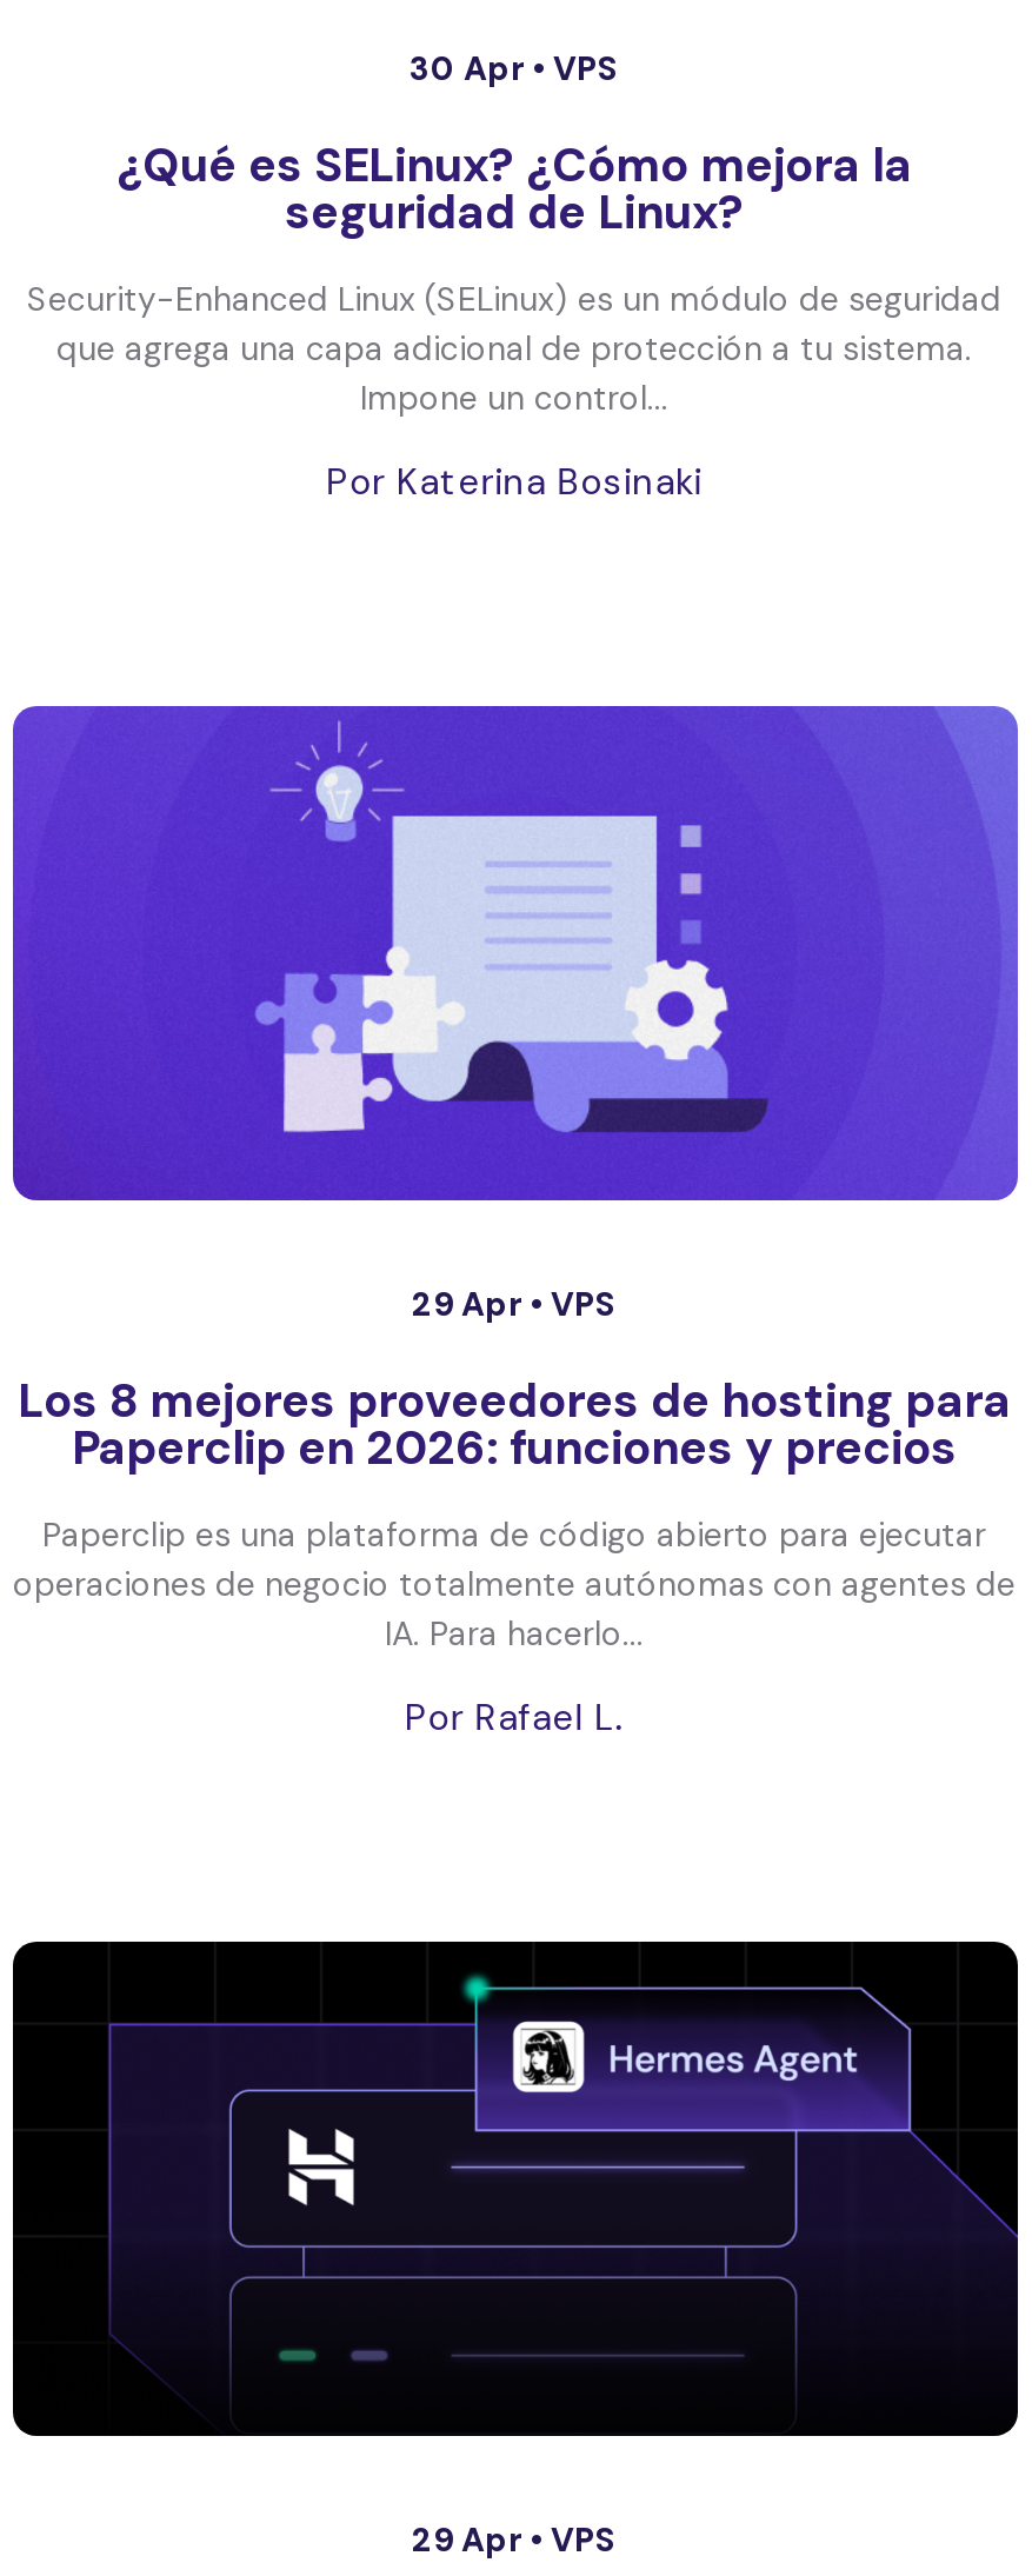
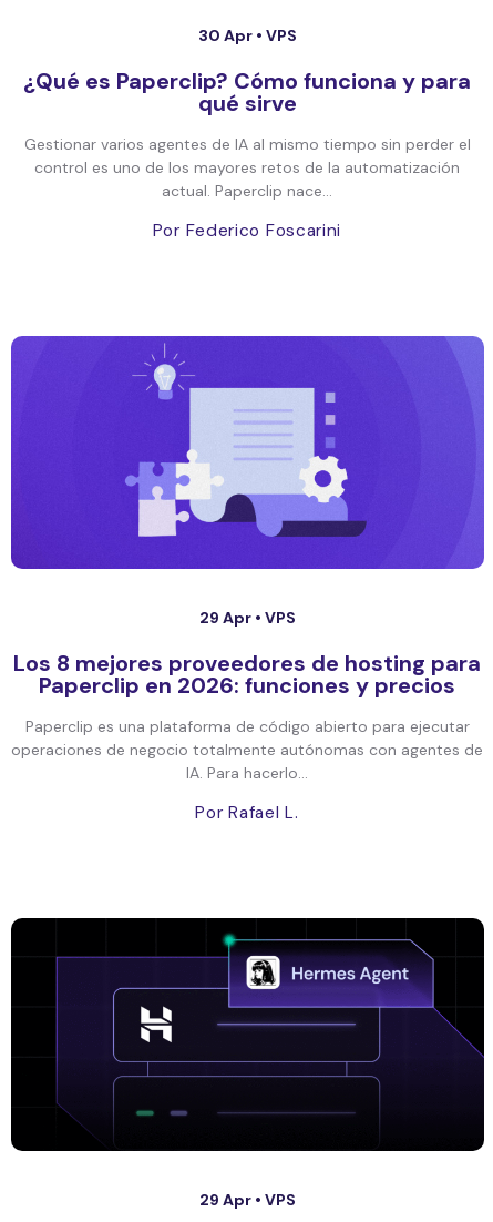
- ¿Qué es SELinux? ¿Cómo mejora la
- seguridad de Linux?
+ ¿Qué es Paperclip? Cómo funciona y para
+ qué sirve

- Security-Enhanced Linux (SELinux) es un módulo de seguridad
- que agrega una capa adicional de protección a tu sistema.
- Impone un control...
+ Gestionar varios agentes de IA al mismo tiempo sin perder el
+ control es uno de los mayores retos de la automatización
+ actual. Paperclip nace...

- Por Katerina Bosinaki
+ Por Federico Foscarini
